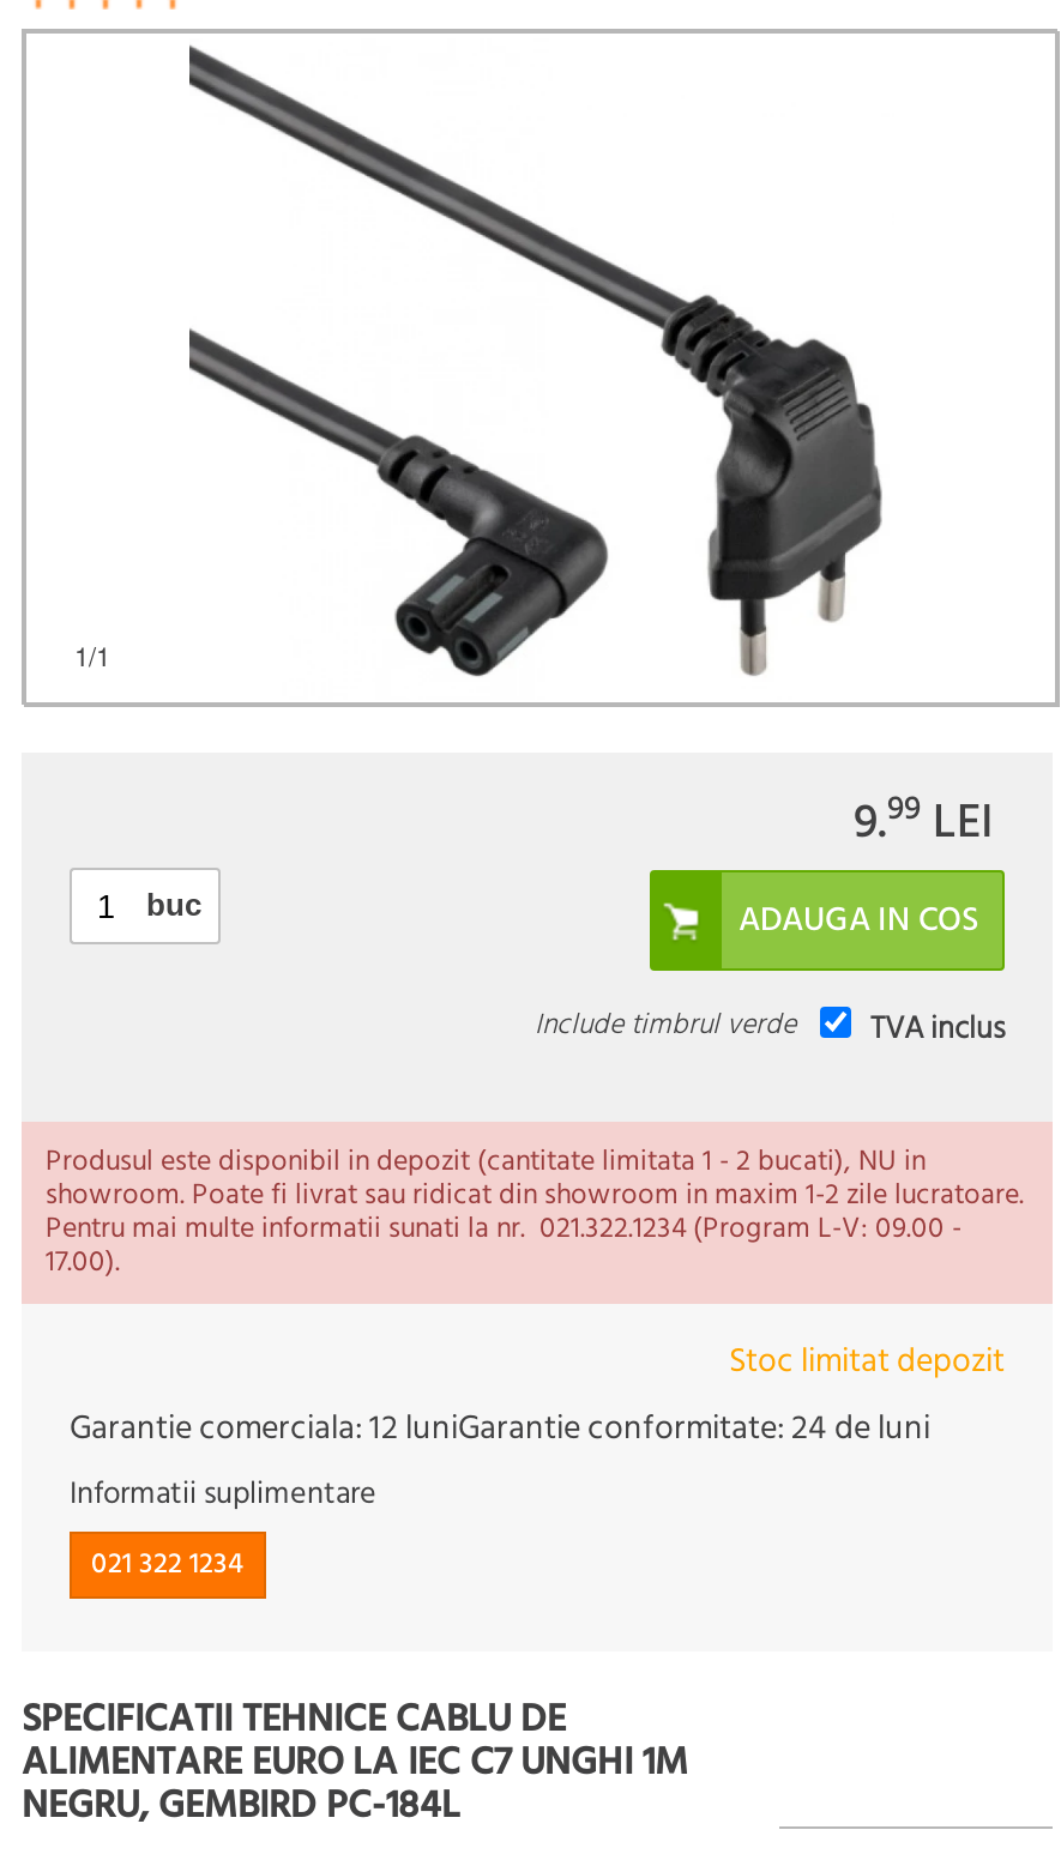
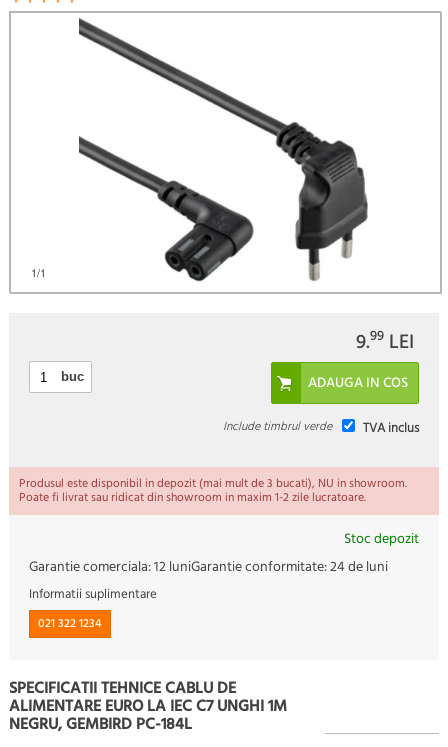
- Produsul este disponibil in depozit (cantitate limitata 1 - 2 bucati), NU in
- showroom. Poate fi livrat sau ridicat din showroom in maxim 1-2 zile lucratoare.
- Pentru mai multe informatii sunati la nr. 021.322.1234 (Program L-V: 09.00 -
- 17.00).
+ Produsul este disponibil in depozit (mai mult de 3 bucati), NU in showroom.
+ Poate fi livrat sau ridicat din showroom in maxim 1-2 zile lucratoare.

- Stoc limitat depozit
+ Stoc depozit
